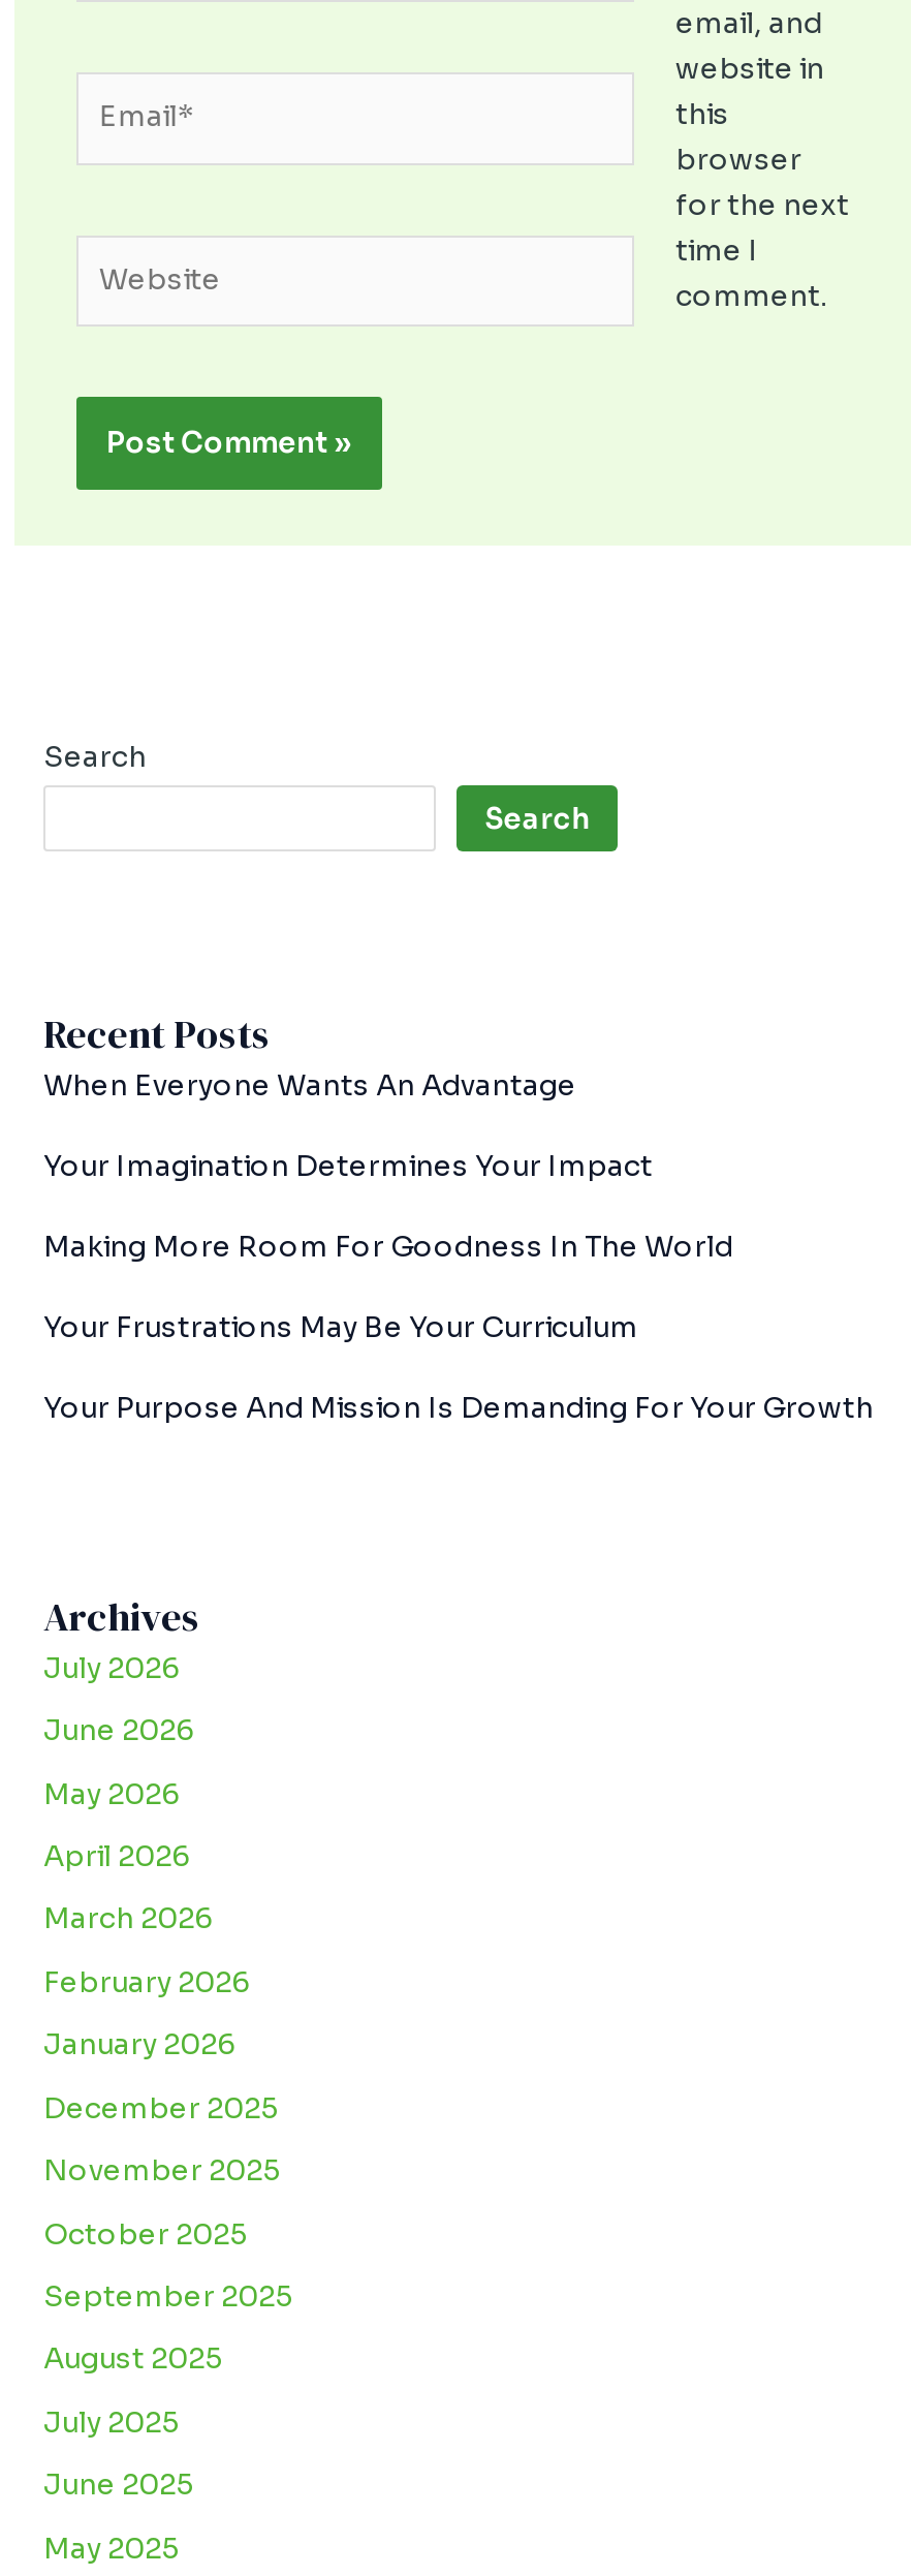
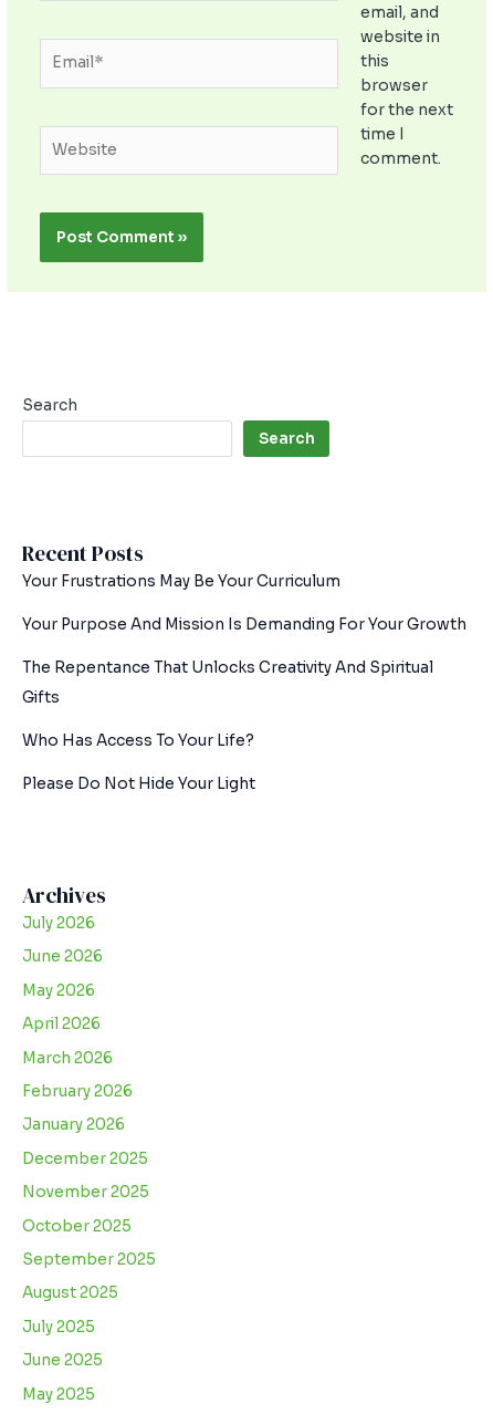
- When Everyone Wants An Advantage
- Your Imagination Determines Your Impact
- Making More Room For Goodness In The World

moved up: Your Frustrations May Be Your Curriculum | Your Purpose And Mission Is Demanding For Your Growth

+ The Repentance That Unlocks Creativity And Spiritual
+ Gifts
+ Who Has Access To Your Life?
+ Please Do Not Hide Your Light
